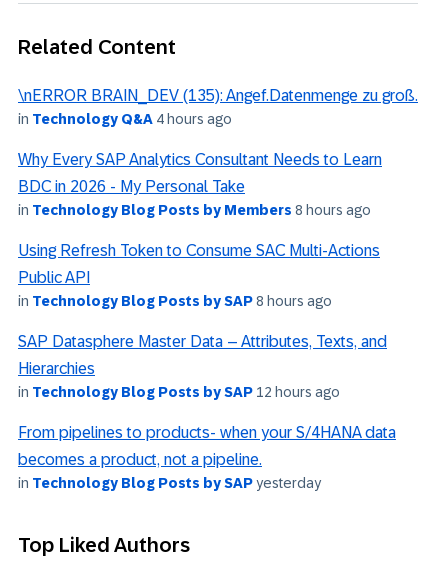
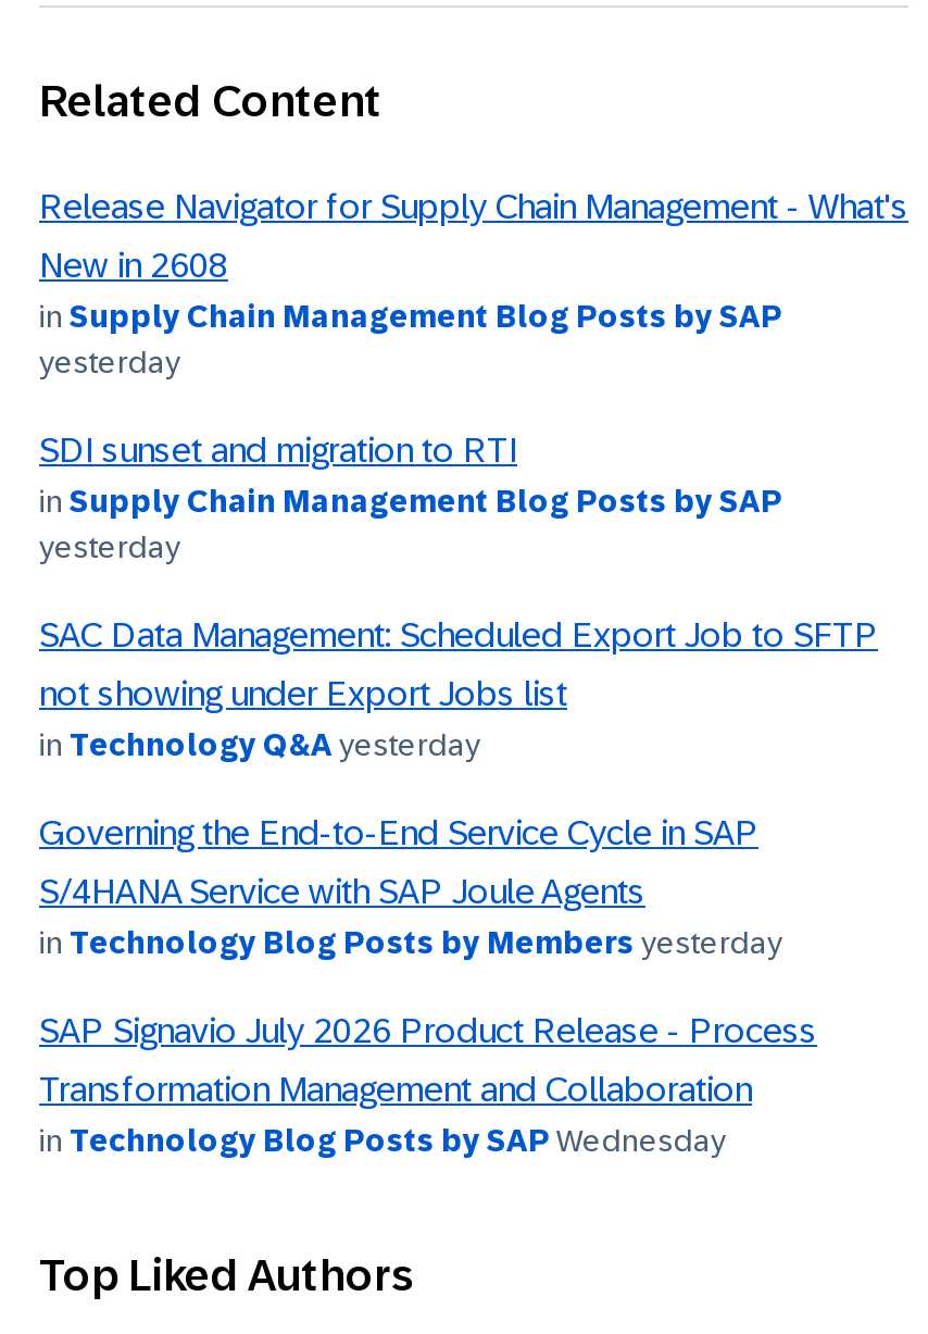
- \nERROR BRAIN_DEV (135): Angef.Datenmenge zu groß.
- in Technology Q&A 4 hours ago
+ Release Navigator for Supply Chain Management - What's

- Why Every SAP Analytics Consultant Needs to Learn
+ New in 2608
+ in Supply Chain Management Blog Posts by SAP
+ yesterday

- BDC in 2026 - My Personal Take
- in Technology Blog Posts by Members 8 hours ago
+ SDI sunset and migration to RTI
+ in Supply Chain Management Blog Posts by SAP
+ yesterday

- Using Refresh Token to Consume SAC Multi-Actions
+ SAC Data Management: Scheduled Export Job to SFTP

- Public API
- in Technology Blog Posts by SAP 8 hours ago
+ not showing under Export Jobs list
+ in Technology Q&A yesterday

- SAP Datasphere Master Data – Attributes, Texts, and
+ Governing the End-to-End Service Cycle in SAP

- Hierarchies
- in Technology Blog Posts by SAP 12 hours ago
+ S/4HANA Service with SAP Joule Agents
+ in Technology Blog Posts by Members yesterday

- From pipelines to products- when your S/4HANA data
+ SAP Signavio July 2026 Product Release - Process

- becomes a product, not a pipeline.
- in Technology Blog Posts by SAP yesterday
+ Transformation Management and Collaboration
+ in Technology Blog Posts by SAP Wednesday
